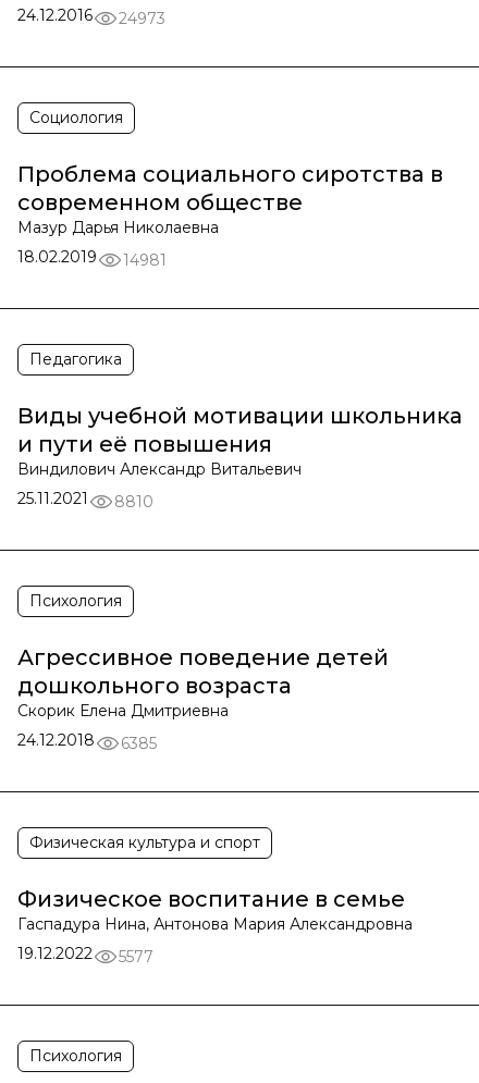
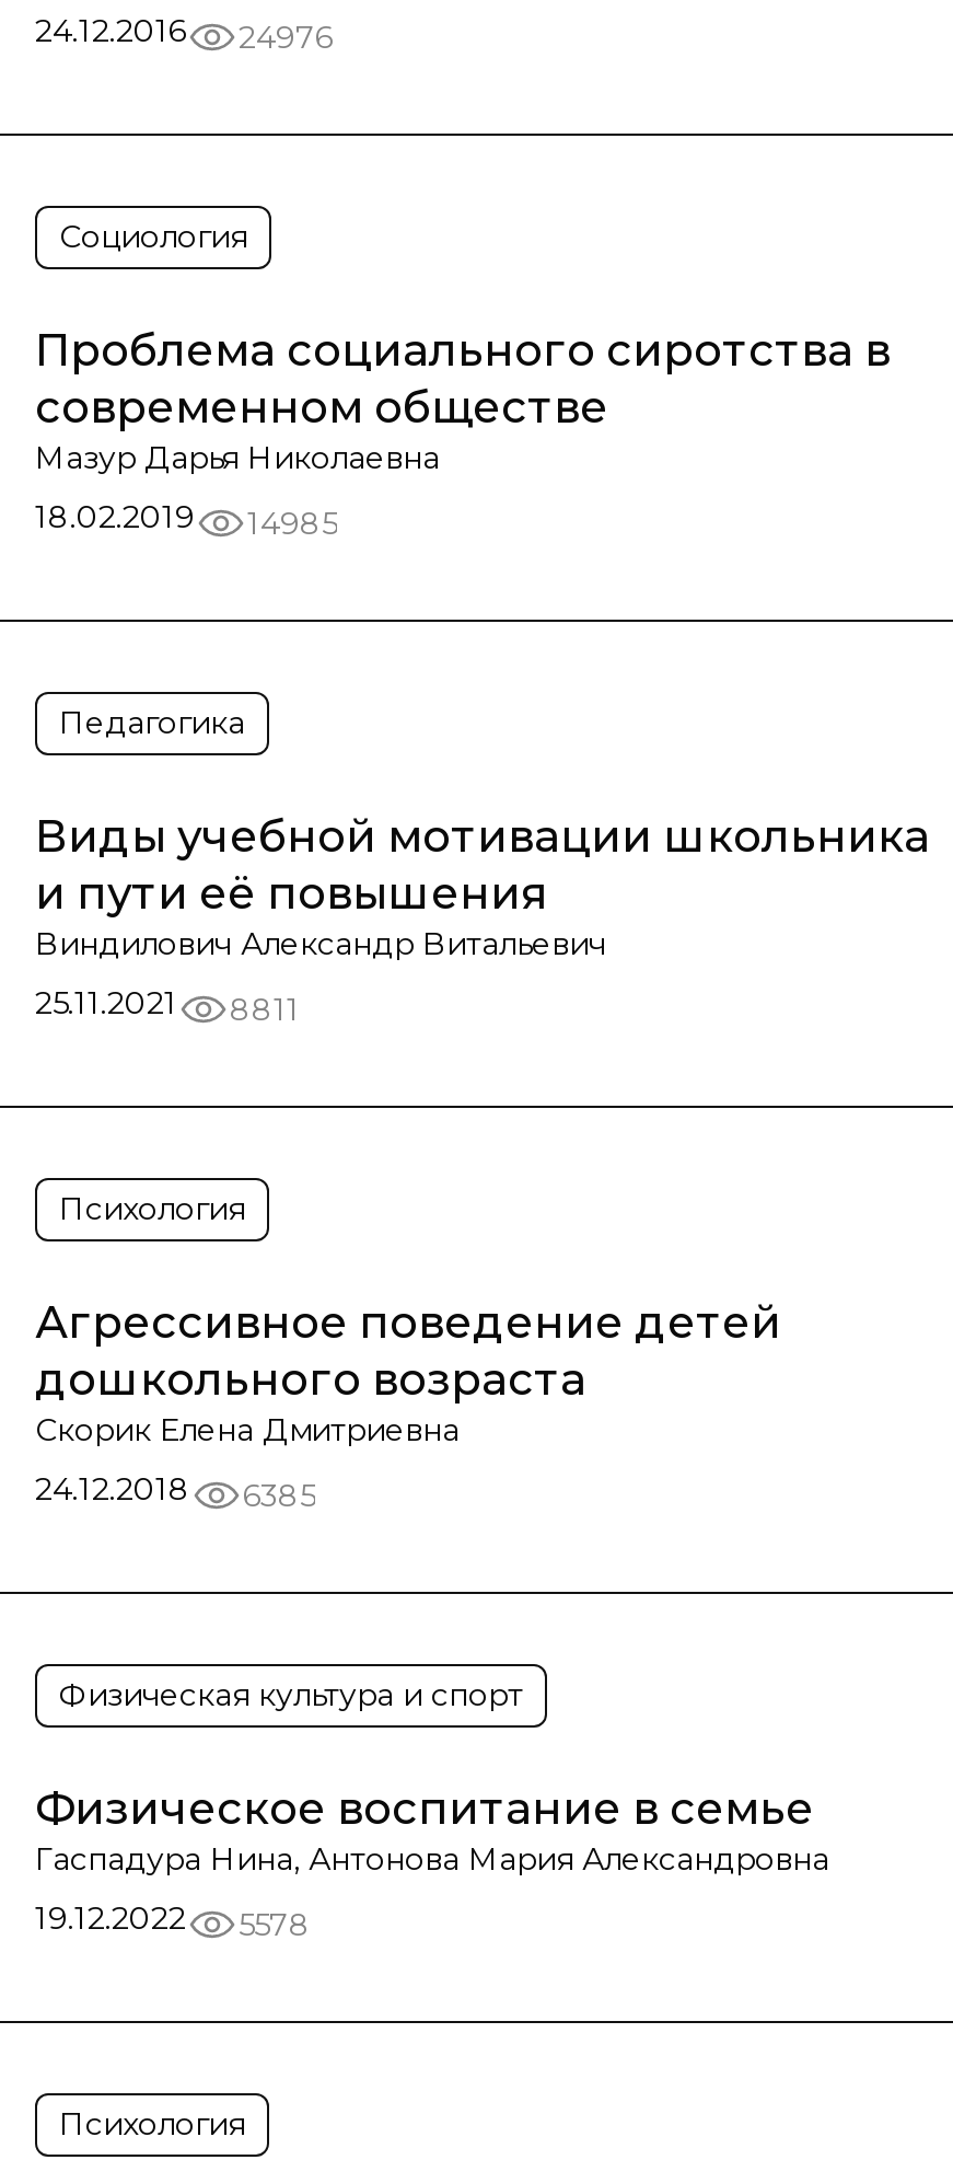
- 24.12.2016 24973
+ 24.12.2016 24976

- 18.02.2019 14981
+ 18.02.2019 14985

- 25.11.2021 8810
+ 25.11.2021 8811

- 19.12.2022 5577
+ 19.12.2022 5578
